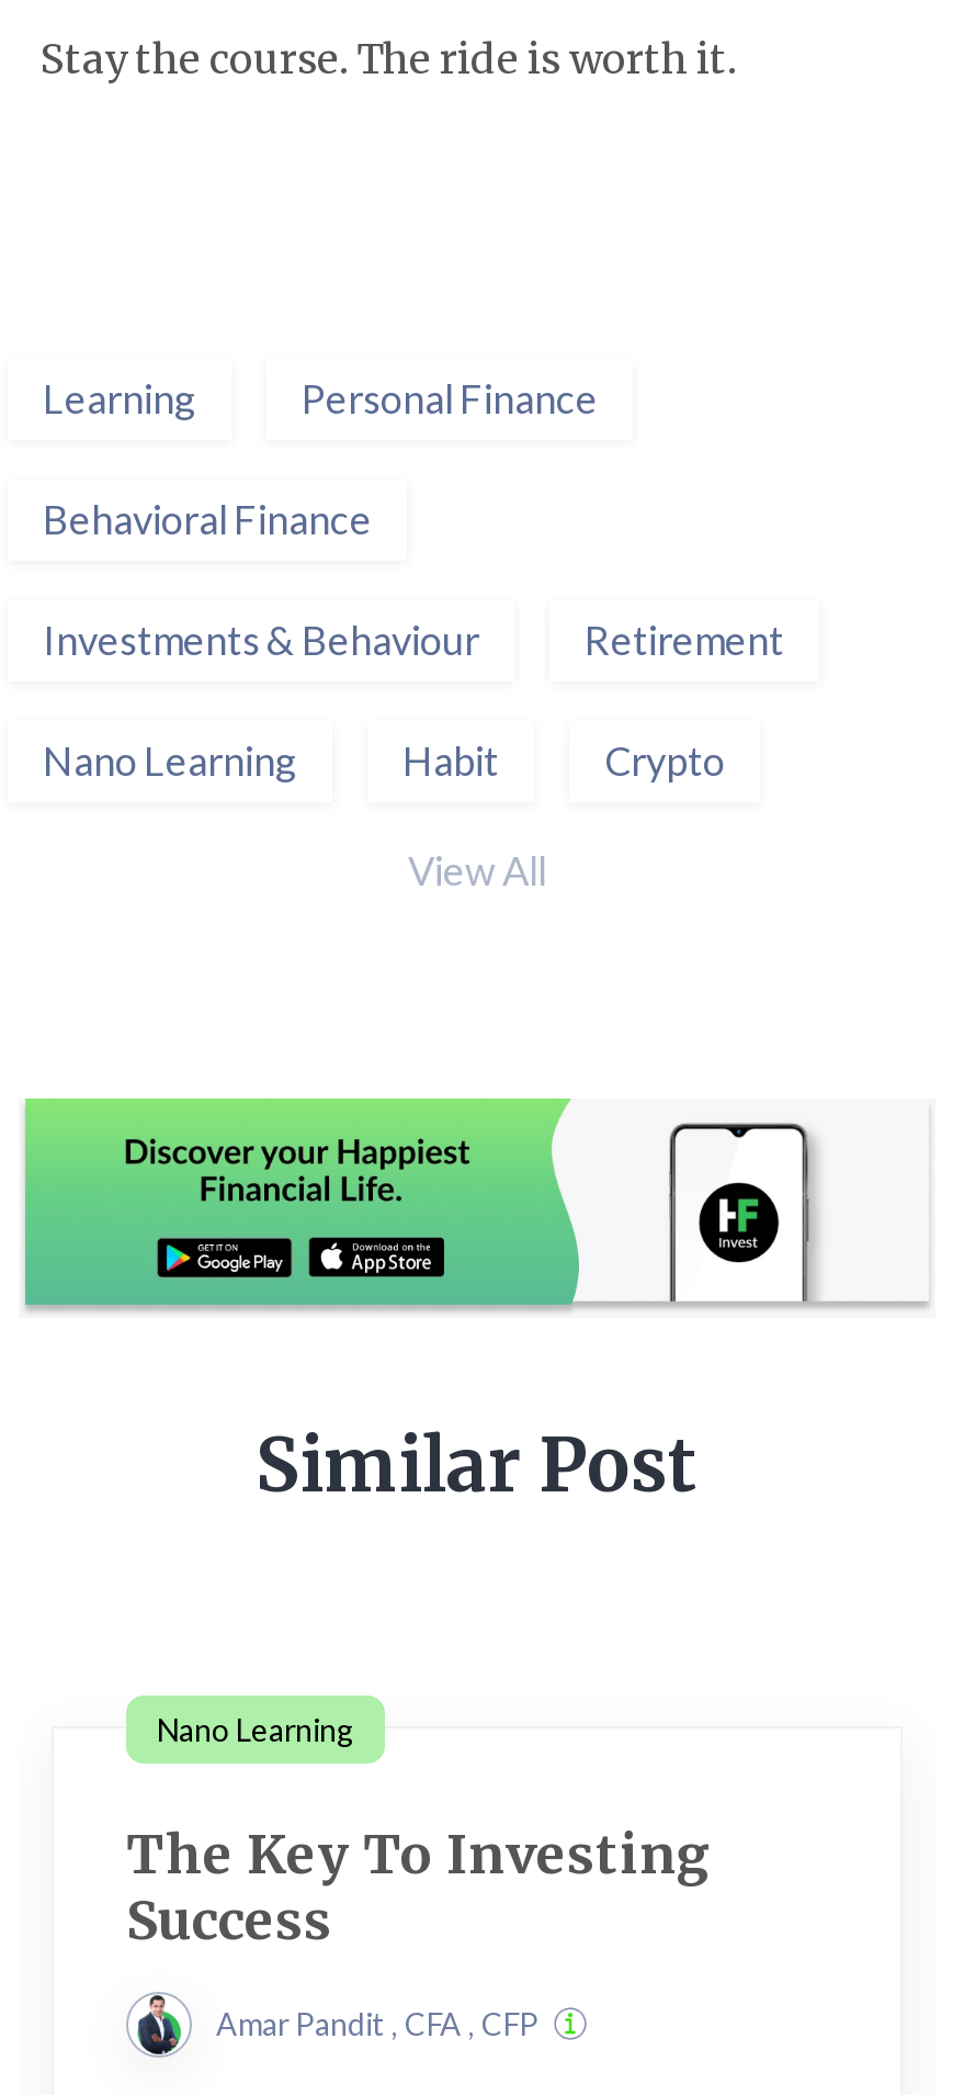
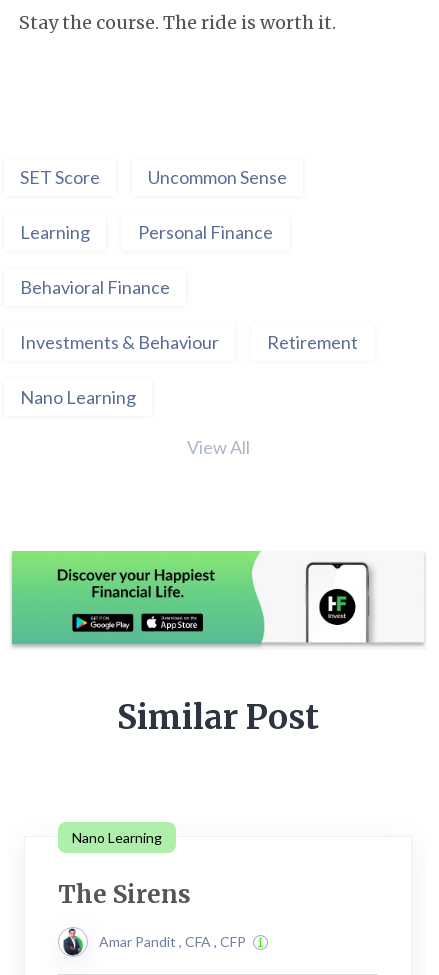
+ SET Score
+ Uncommon Sense

moved down: [image] | Learning | Personal Finance | ... | Similar Post | Nano Learning

- Habit
- Crypto

- The Key To Investing
- Success
+ The Sirens
